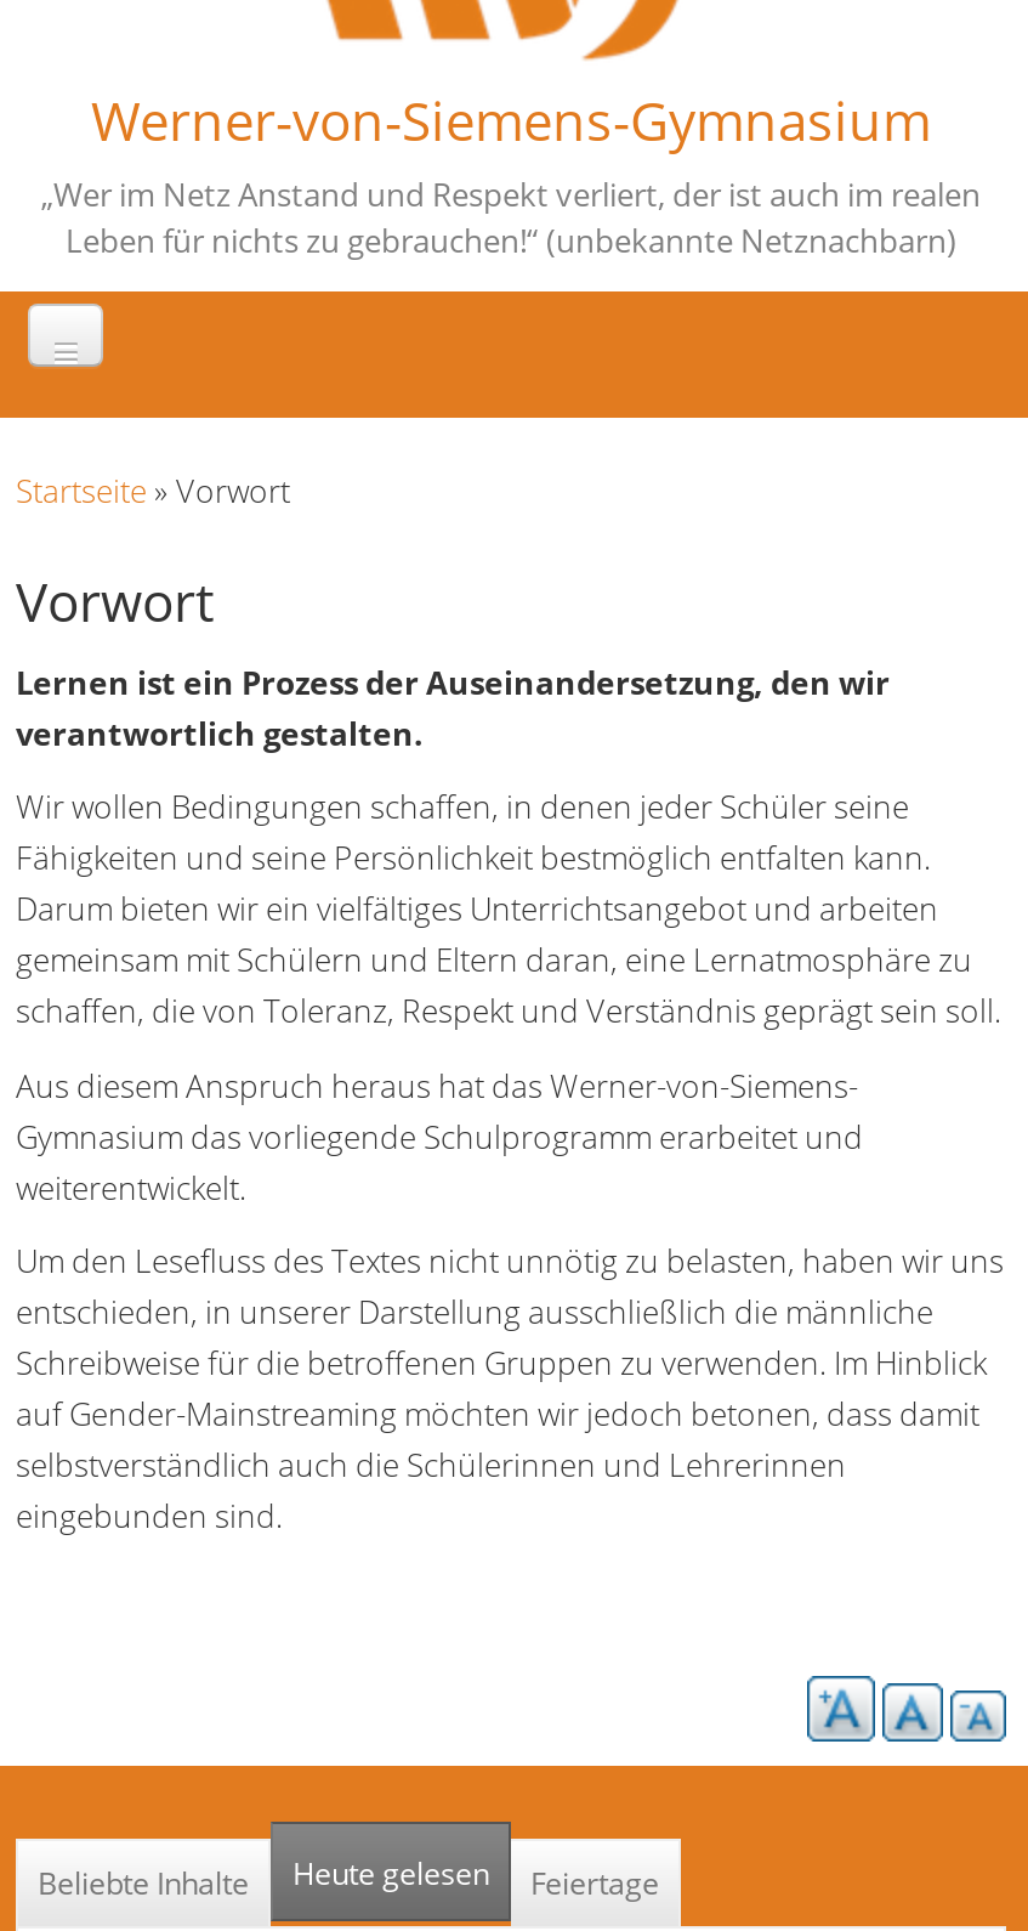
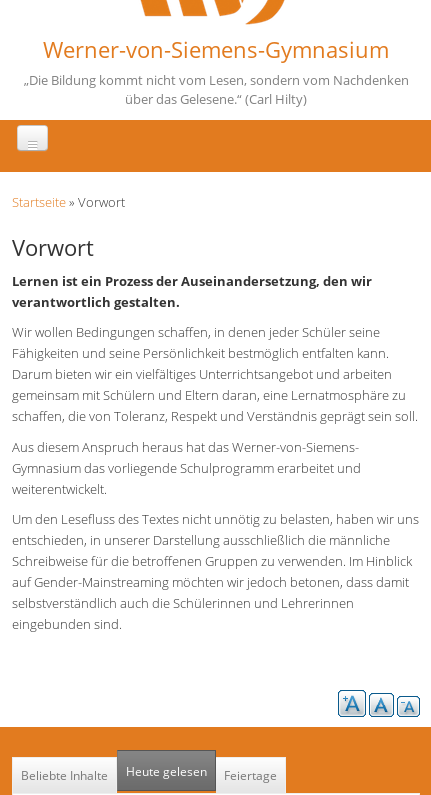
- „Wer im Netz Anstand und Respekt verliert, der ist auch im realen
- Leben für nichts zu gebrauchen!“ (unbekannte Netznachbarn)
+ „Die Bildung kommt nicht vom Lesen, sondern vom Nachdenken
+ über das Gelesene.“ (Carl Hilty)
